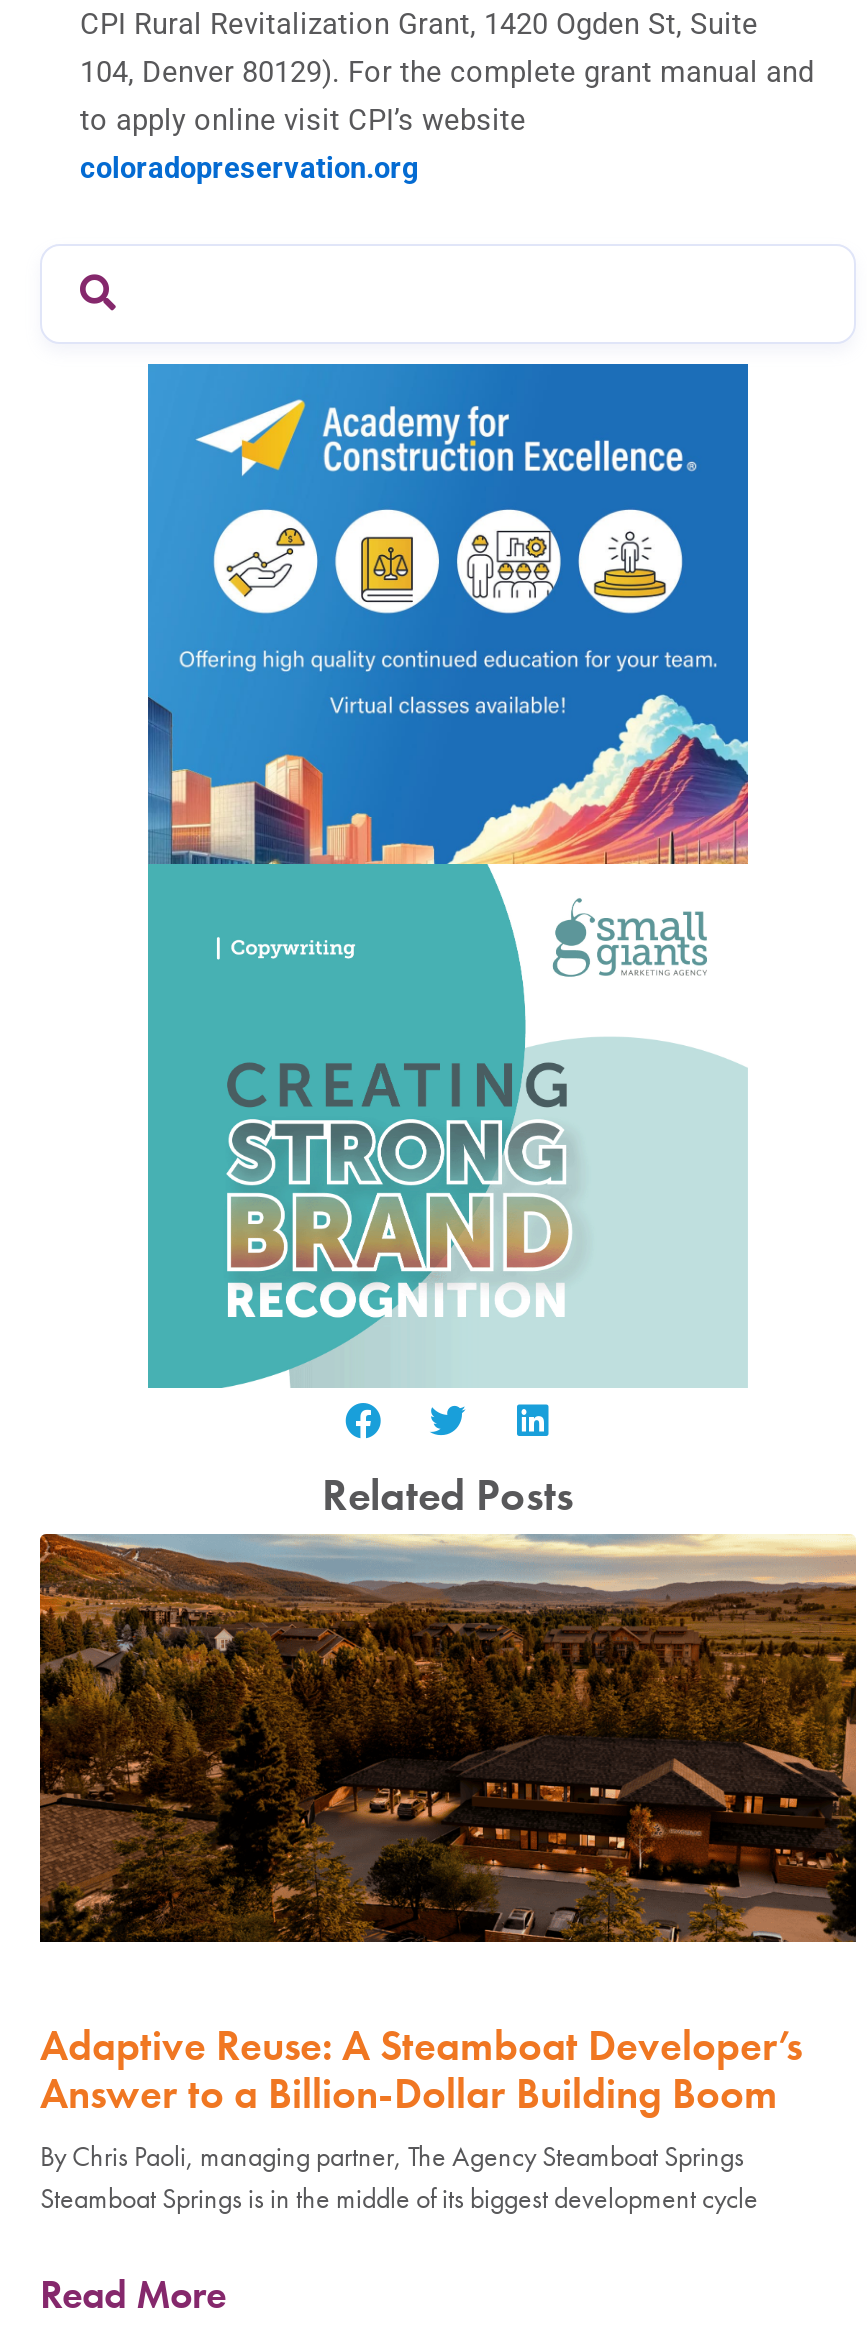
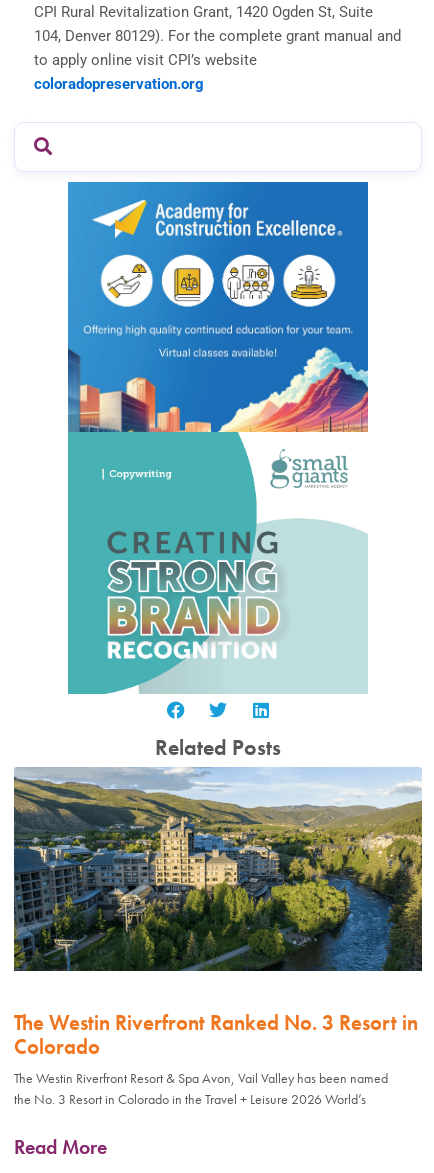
- [image]
- Adaptive Reuse: A Steamboat Developer’s
- Answer to a Billion-Dollar Building Boom
- By Chris Paoli, managing partner, The Agency Steamboat Springs
- Steamboat Springs is in the middle of its biggest development cycle
+ [image]
+ The Westin Riverfront Ranked No. 3 Resort in
+ Colorado
+ The Westin Riverfront Resort & Spa Avon, Vail Valley has been named
+ the No. 3 Resort in Colorado in the Travel + Leisure 2026 World’s
